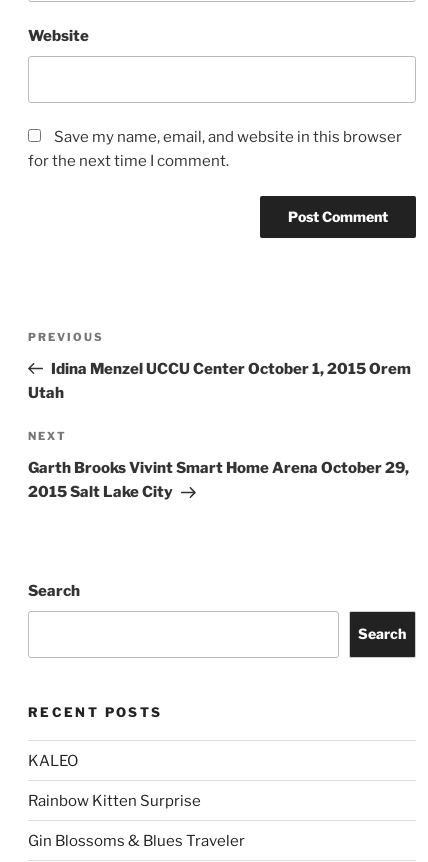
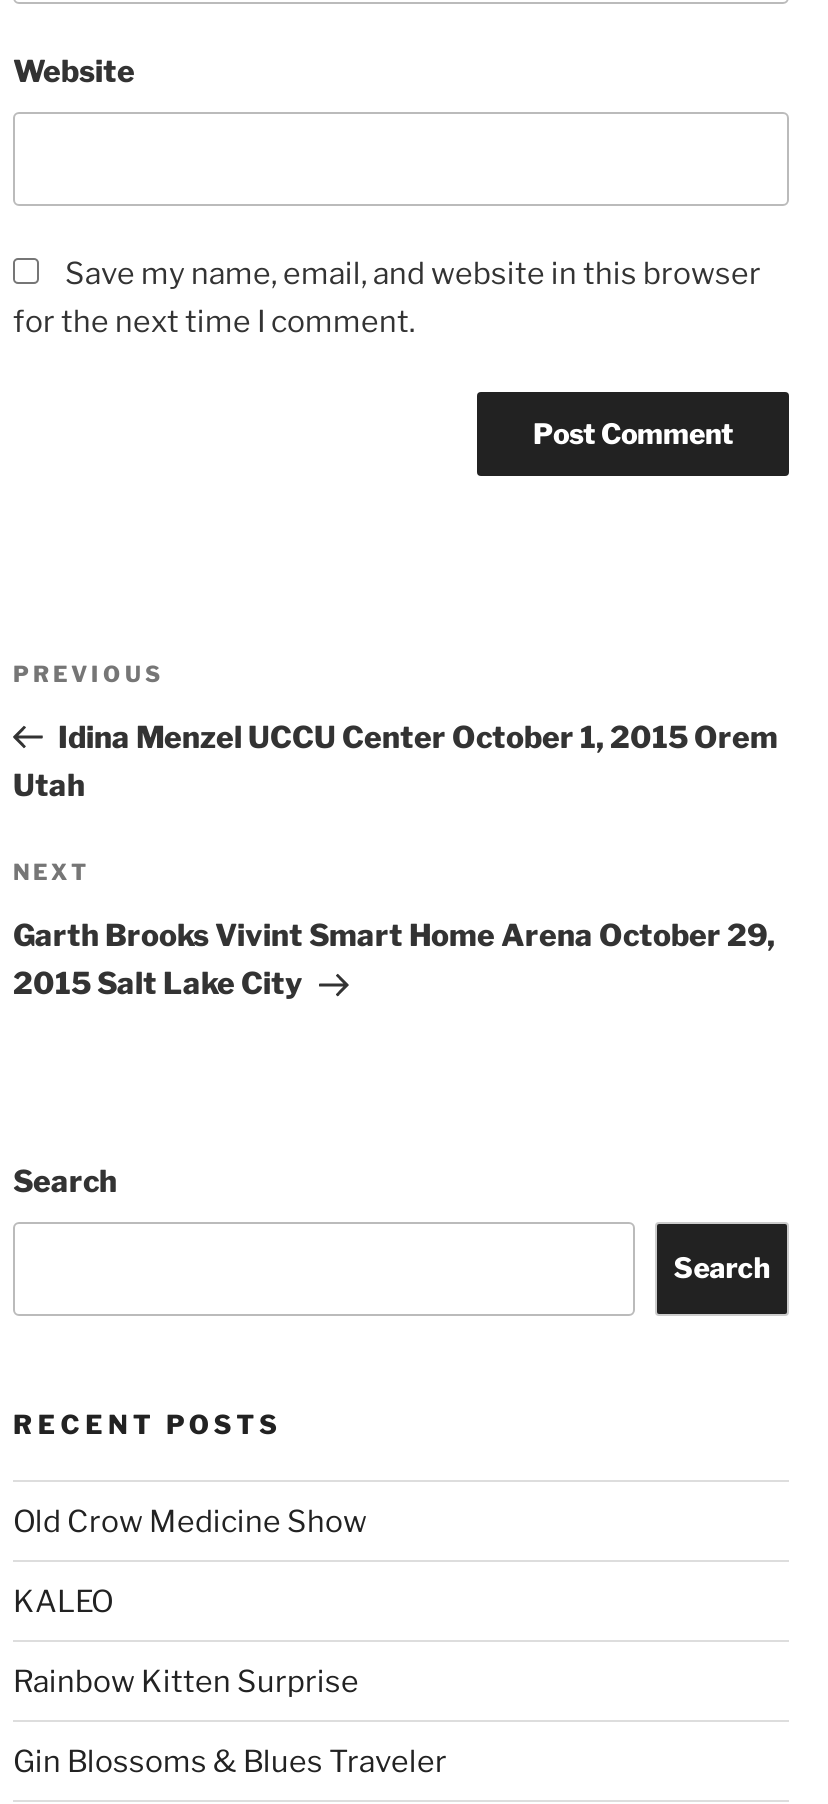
+ Old Crow Medicine Show
